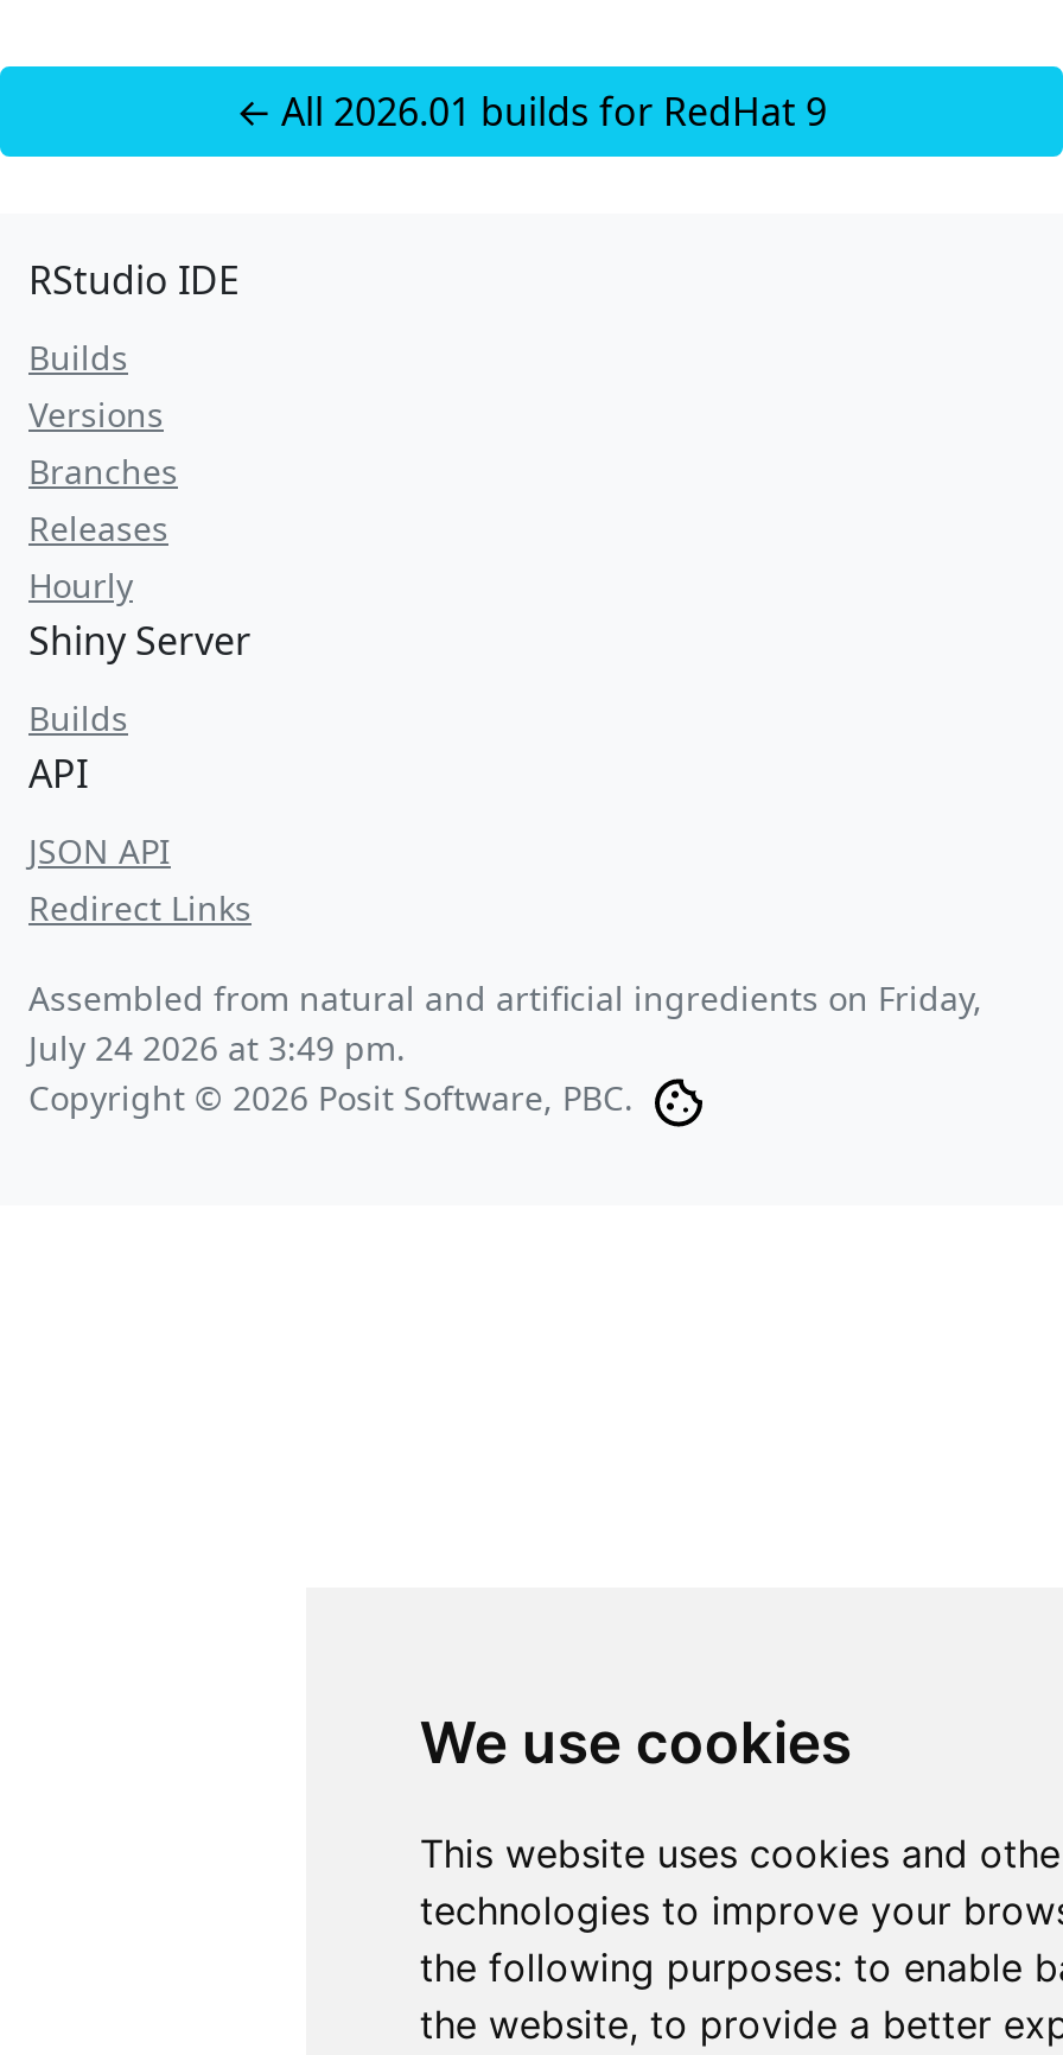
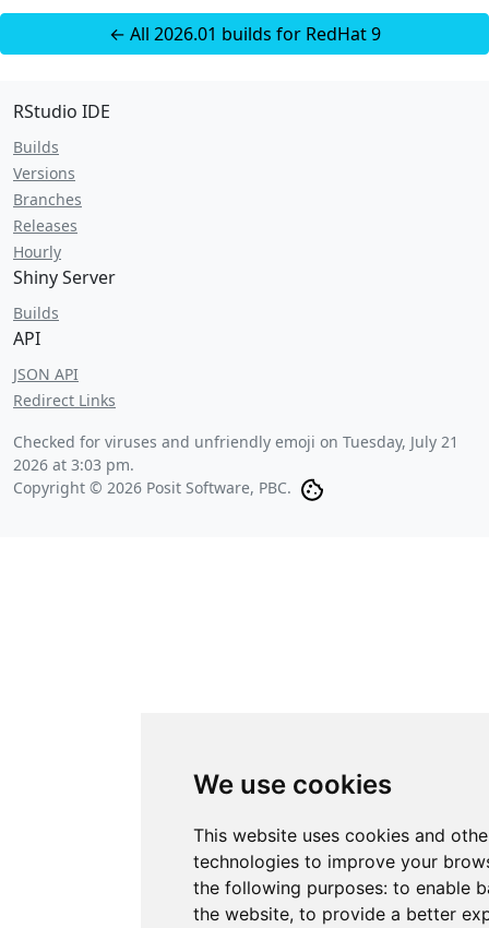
- Assembled from natural and artificial ingredients on Friday,
- July 24 2026 at 3:49 pm.
+ Checked for viruses and unfriendly emoji on Tuesday, July 21
+ 2026 at 3:03 pm.
